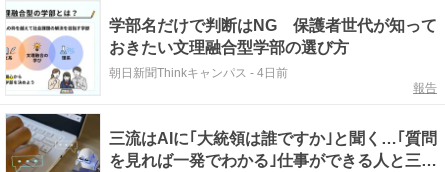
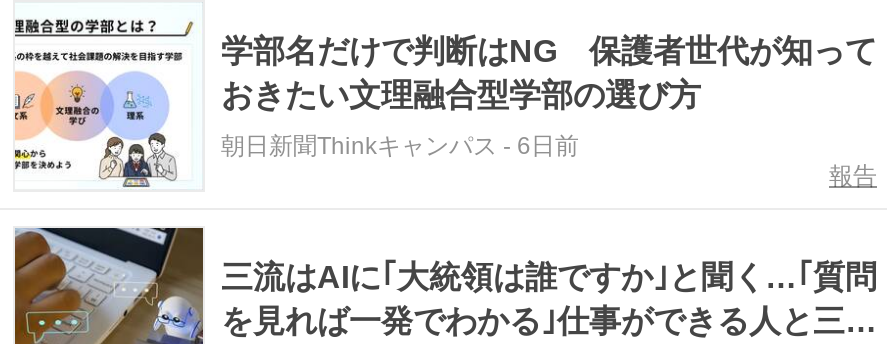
- 朝日新聞Thinkキャンパス- 4日前
+ 朝日新聞Thinkキャンパス- 6日前
